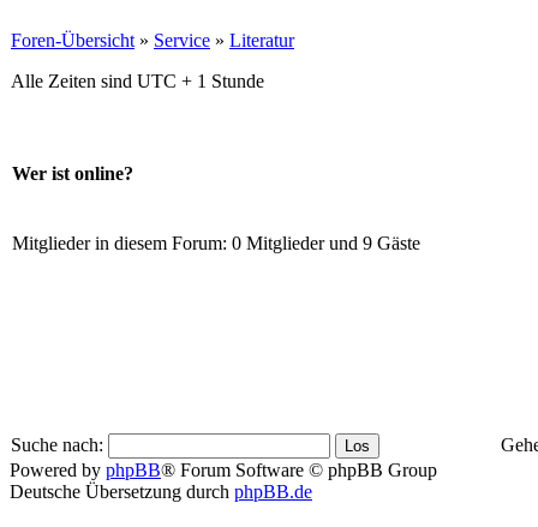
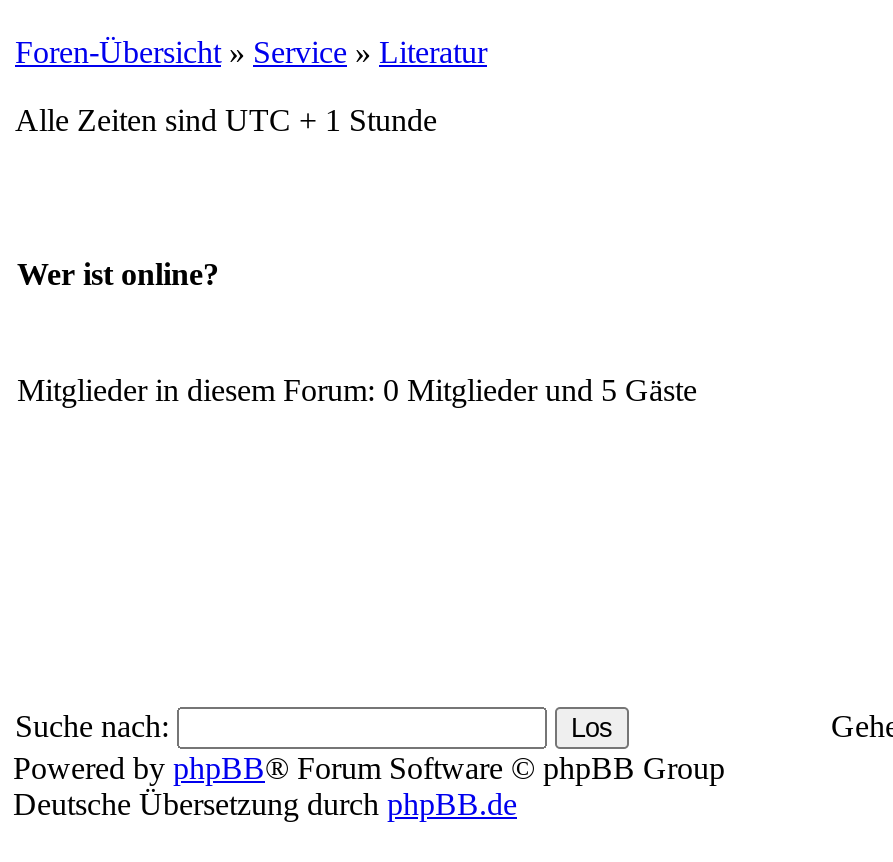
- Mitglieder in diesem Forum: 0 Mitglieder und 9 Gäste
+ Mitglieder in diesem Forum: 0 Mitglieder und 5 Gäste
